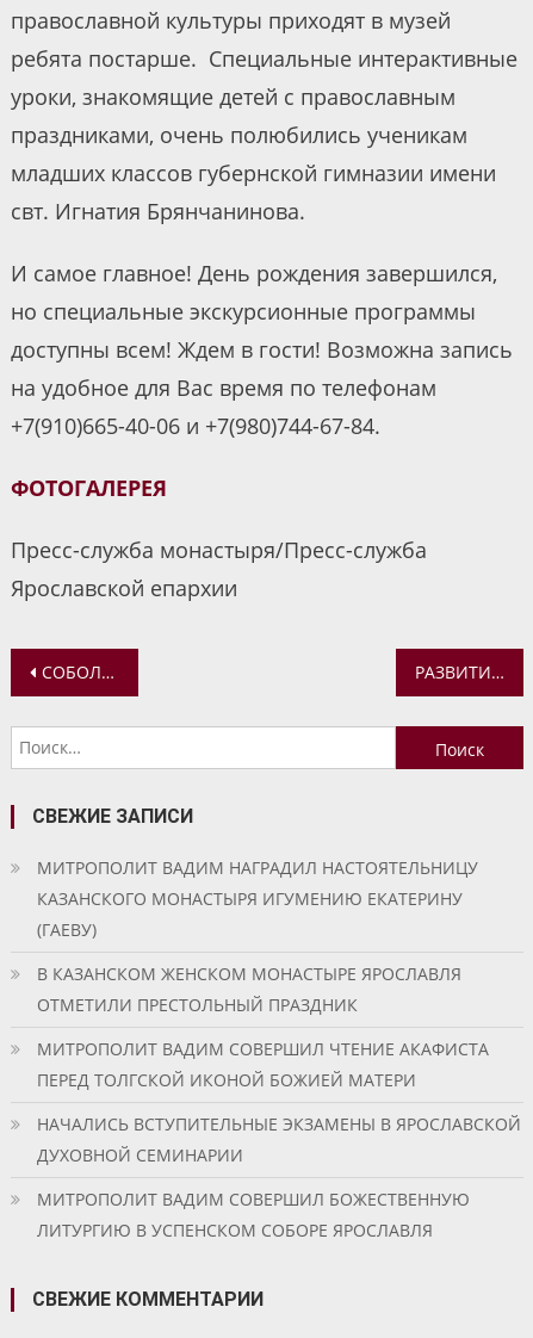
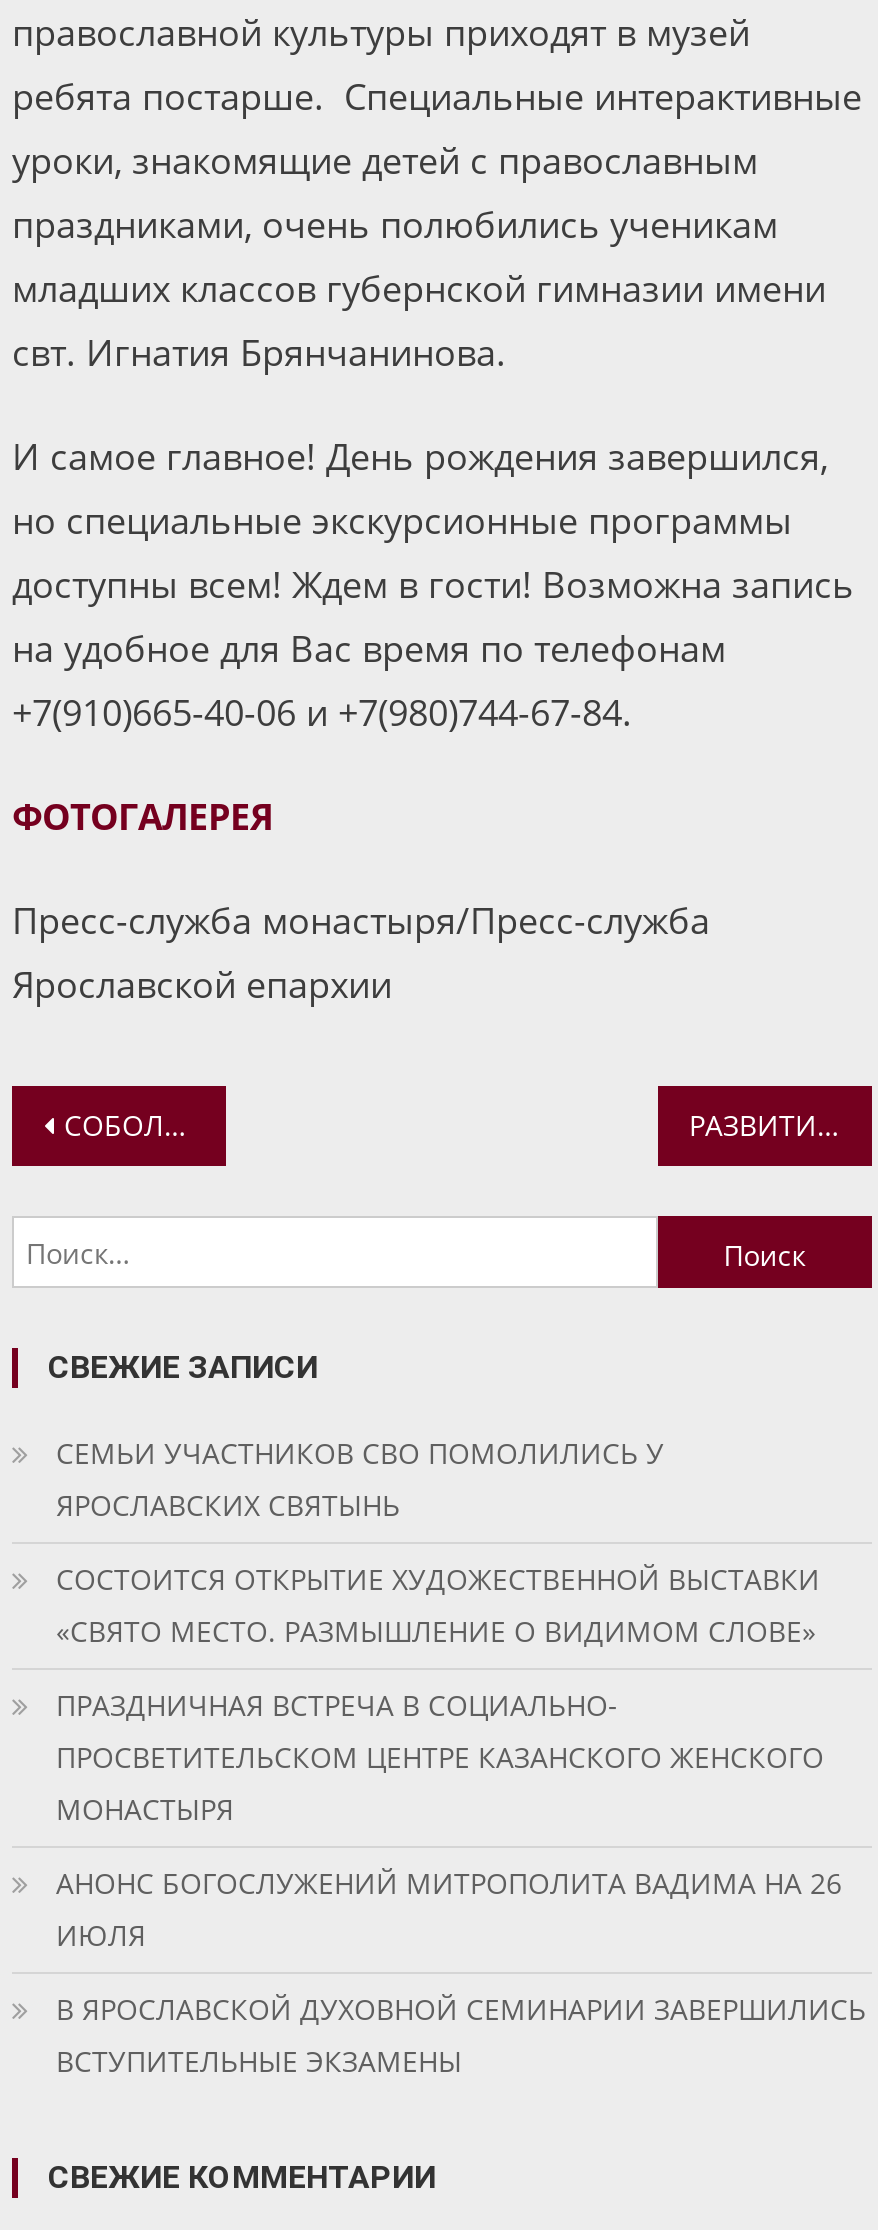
- МИТРОПОЛИТ ВАДИМ НАГРАДИЛ НАСТОЯТЕЛЬНИЦУ
- КАЗАНСКОГО МОНАСТЫРЯ ИГУМЕНИЮ ЕКАТЕРИНУ
- (ГАЕВУ)
+ СЕМЬИ УЧАСТНИКОВ СВО ПОМОЛИЛИСЬ У
+ ЯРОСЛАВСКИХ СВЯТЫНЬ

- В КАЗАНСКОМ ЖЕНСКОМ МОНАСТЫРЕ ЯРОСЛАВЛЯ
- ОТМЕТИЛИ ПРЕСТОЛЬНЫЙ ПРАЗДНИК
+ СОСТОИТСЯ ОТКРЫТИЕ ХУДОЖЕСТВЕННОЙ ВЫСТАВКИ
+ «СВЯТО МЕСТО. РАЗМЫШЛЕНИЕ О ВИДИМОМ СЛОВЕ»

- МИТРОПОЛИТ ВАДИМ СОВЕРШИЛ ЧТЕНИЕ АКАФИСТА
- ПЕРЕД ТОЛГСКОЙ ИКОНОЙ БОЖИЕЙ МАТЕРИ
+ ПРАЗДНИЧНАЯ ВСТРЕЧА В СОЦИАЛЬНО-
+ ПРОСВЕТИТЕЛЬСКОМ ЦЕНТРЕ КАЗАНСКОГО ЖЕНСКОГО
+ МОНАСТЫРЯ

- НАЧАЛИСЬ ВСТУПИТЕЛЬНЫЕ ЭКЗАМЕНЫ В ЯРОСЛАВСКОЙ
- ДУХОВНОЙ СЕМИНАРИИ
+ АНОНС БОГОСЛУЖЕНИЙ МИТРОПОЛИТА ВАДИМА НА 26
+ ИЮЛЯ

- МИТРОПОЛИТ ВАДИМ СОВЕРШИЛ БОЖЕСТВЕННУЮ
- ЛИТУРГИЮ В УСПЕНСКОМ СОБОРЕ ЯРОСЛАВЛЯ
+ В ЯРОСЛАВСКОЙ ДУХОВНОЙ СЕМИНАРИИ ЗАВЕРШИЛИСЬ
+ ВСТУПИТЕЛЬНЫЕ ЭКЗАМЕНЫ
